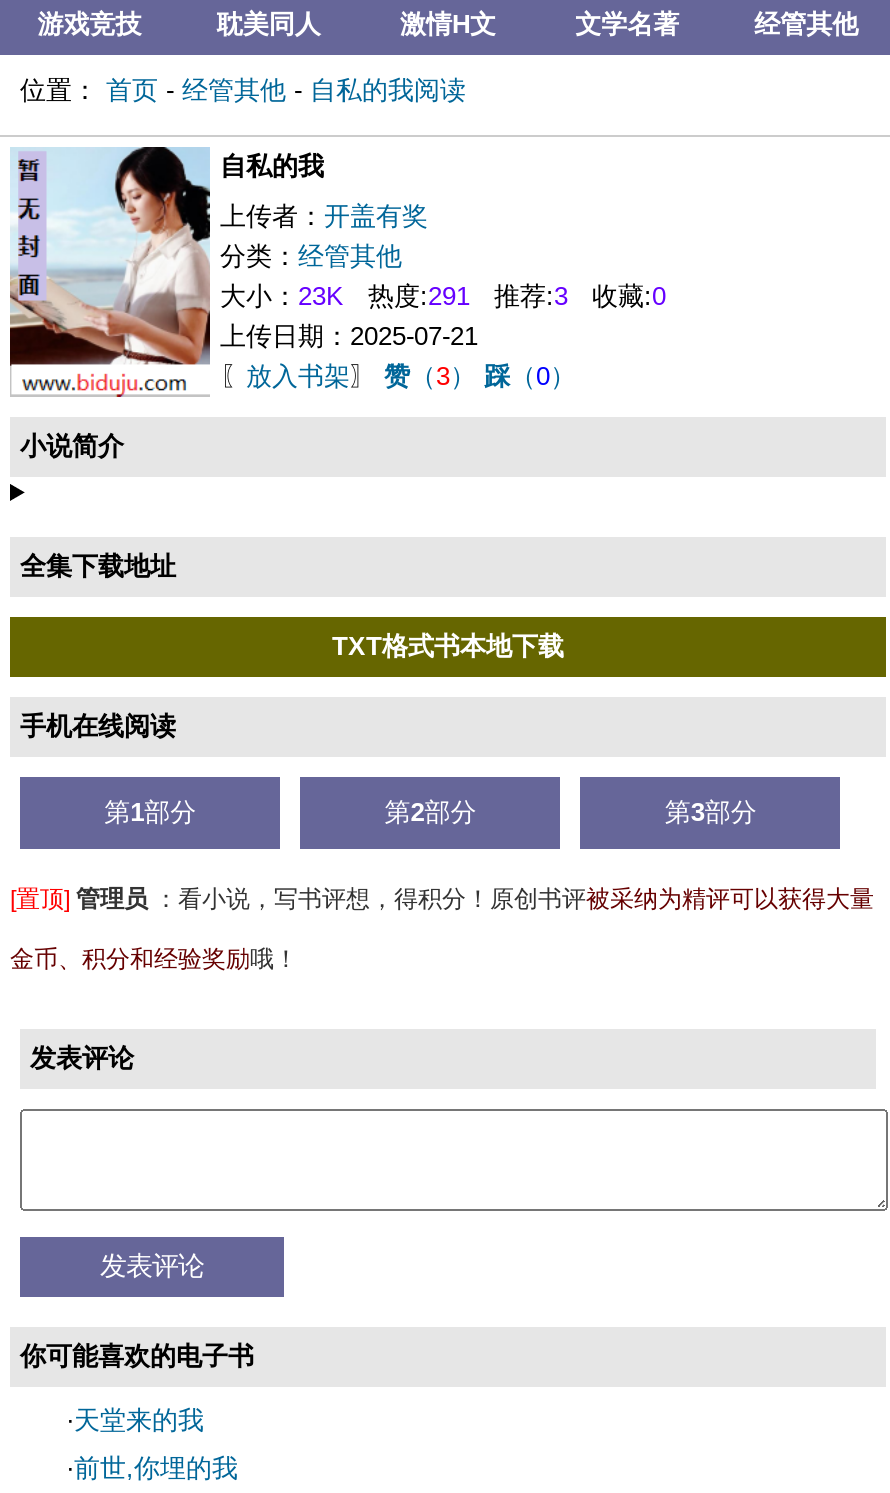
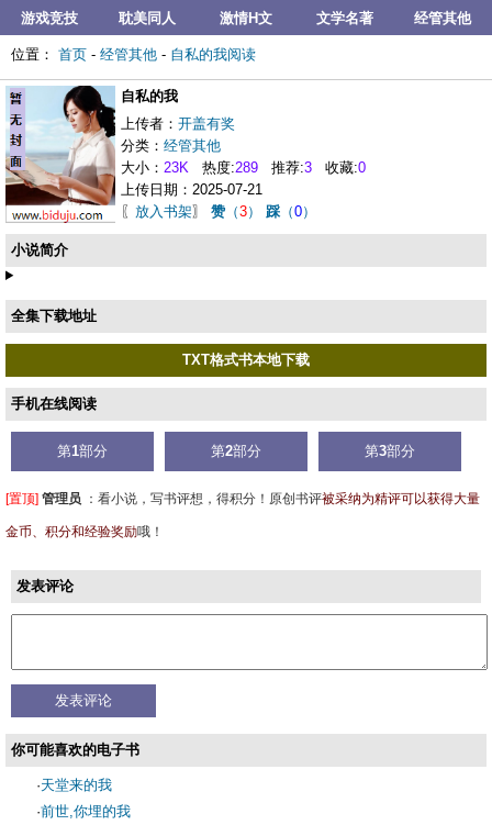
- 大小：23K热度:291推荐:3收藏:0
+ 大小：23K热度:289推荐:3收藏:0
